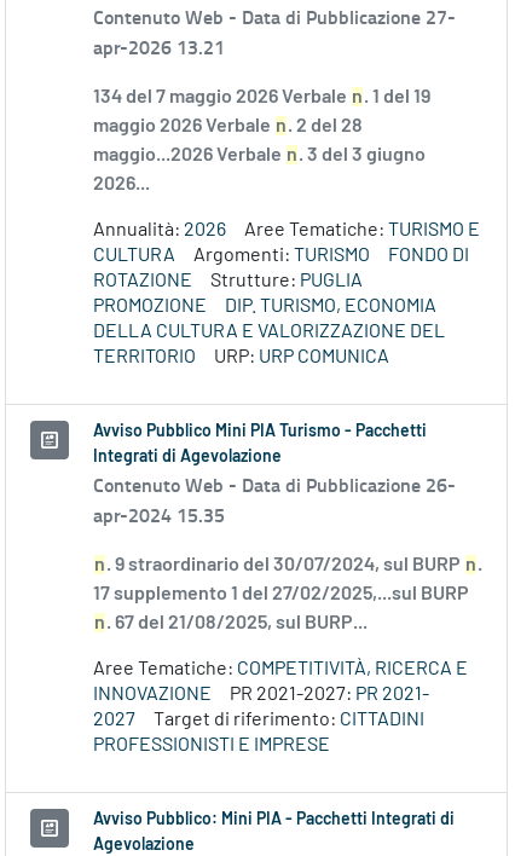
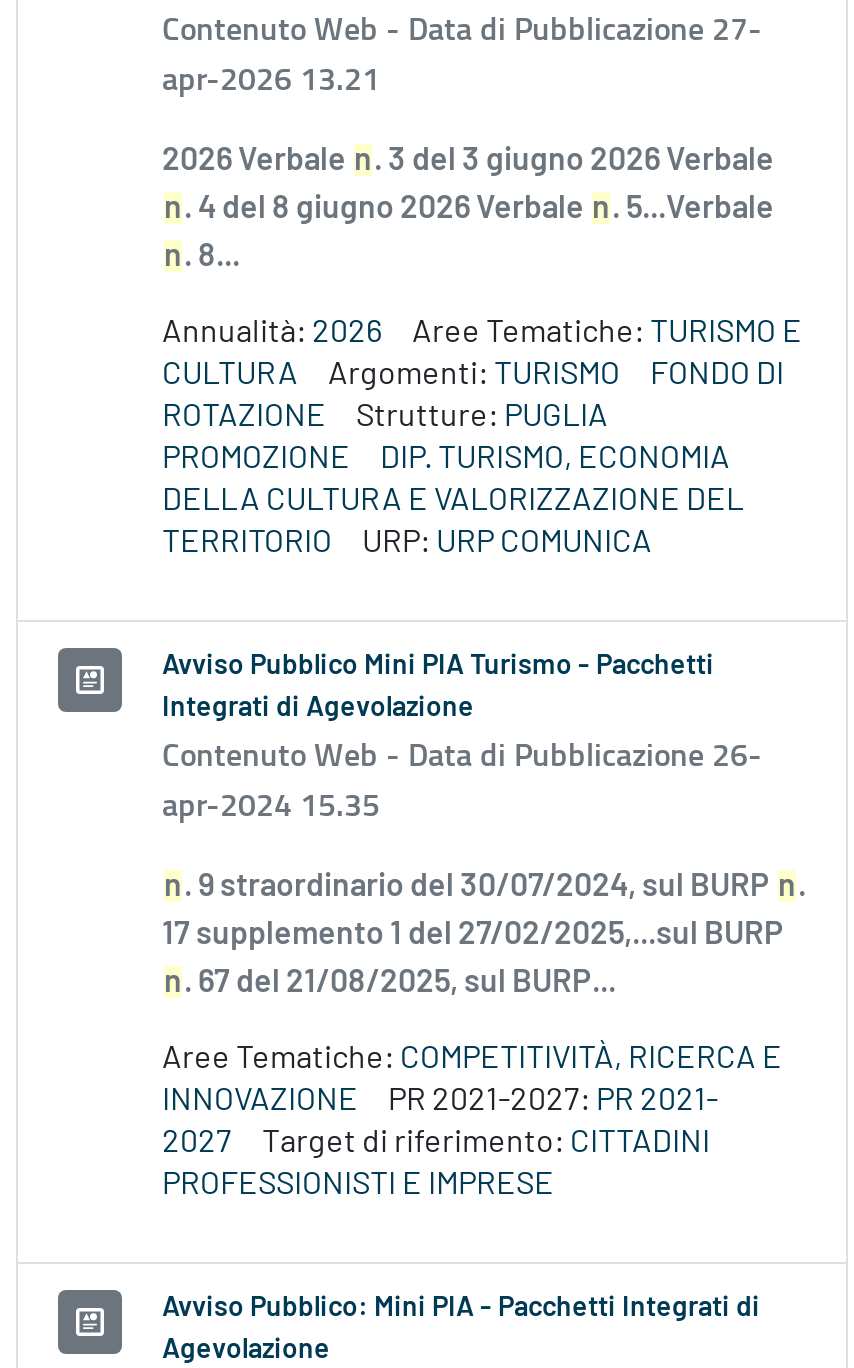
- 134 del 7 maggio 2026 Verbale n. 1 del 19
- maggio 2026 Verbale n. 2 del 28
- maggio...2026 Verbale n. 3 del 3 giugno
- 2026...
+ 2026 Verbale n. 3 del 3 giugno 2026 Verbale
+ n. 4 del 8 giugno 2026 Verbale n. 5...Verbale
+ n. 8...
